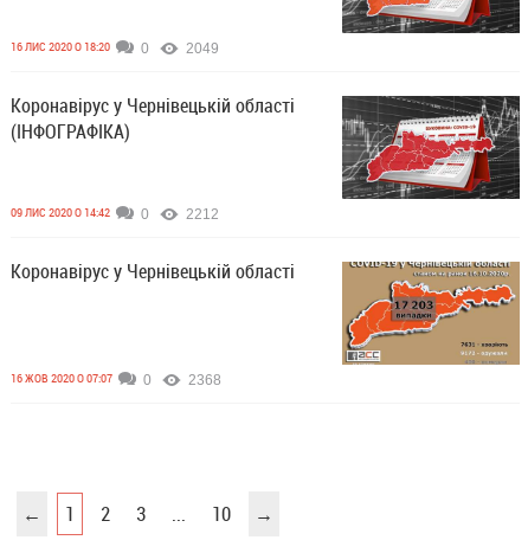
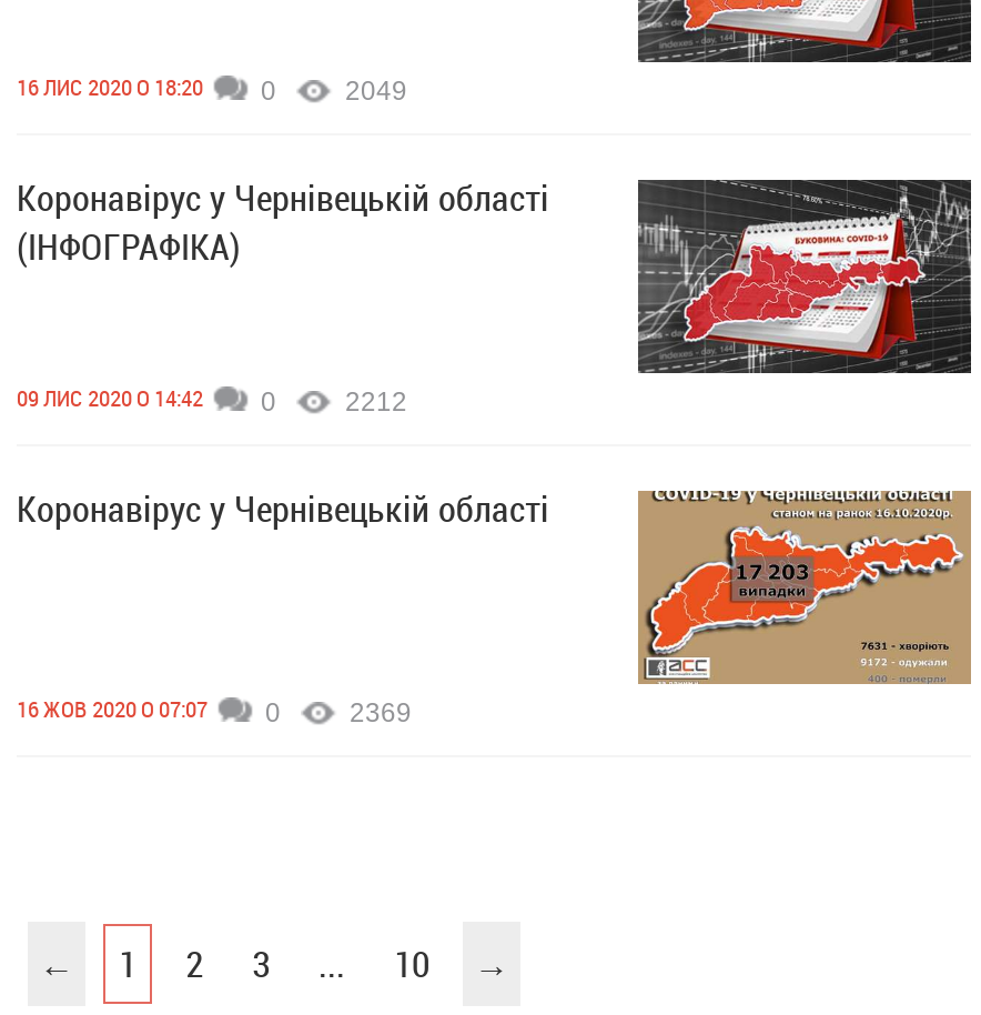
- 2368
+ 2369
